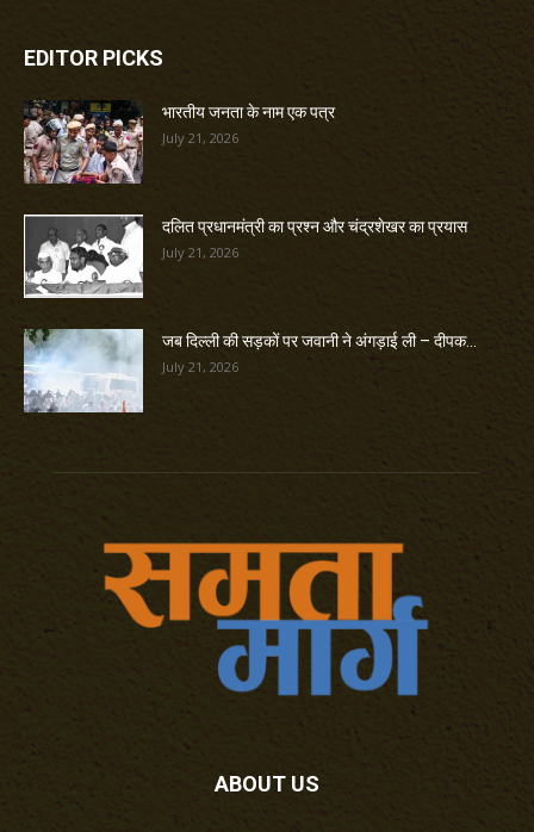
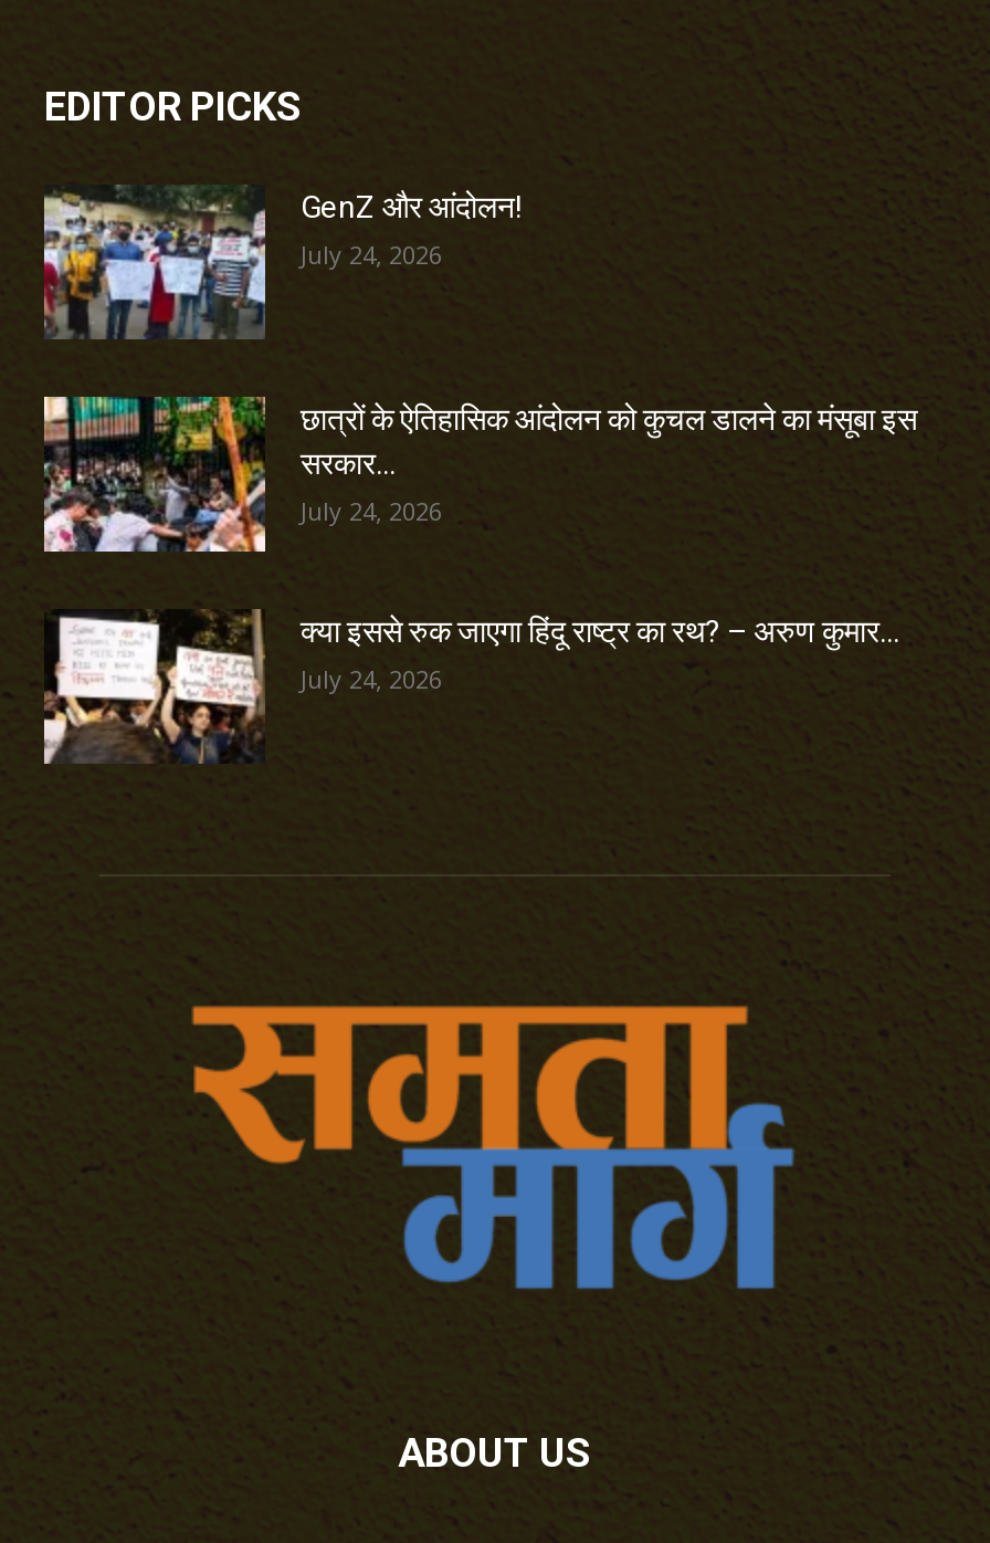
- [image]
- भारतीय जनता के नाम एक पत्र
- July 21, 2026
+ [image]
+ GenZ और आंदोलन!
+ July 24, 2026

- [image]
- दलित प्रधानमंत्री का प्रश्न और चंद्रशेखर का प्रयास
- July 21, 2026
+ [image]
+ छात्रों के ऐतिहासिक आंदोलन को कुचल डालने का मंसूबा इस
+ सरकार...
+ July 24, 2026

- [image]
- जब दिल्ली की सड़कों पर जवानी ने अंगड़ाई ली – दीपक...
- July 21, 2026
+ [image]
+ क्या इससे रुक जाएगा हिंदू राष्ट्र का रथ? – अरुण कुमार...
+ July 24, 2026
